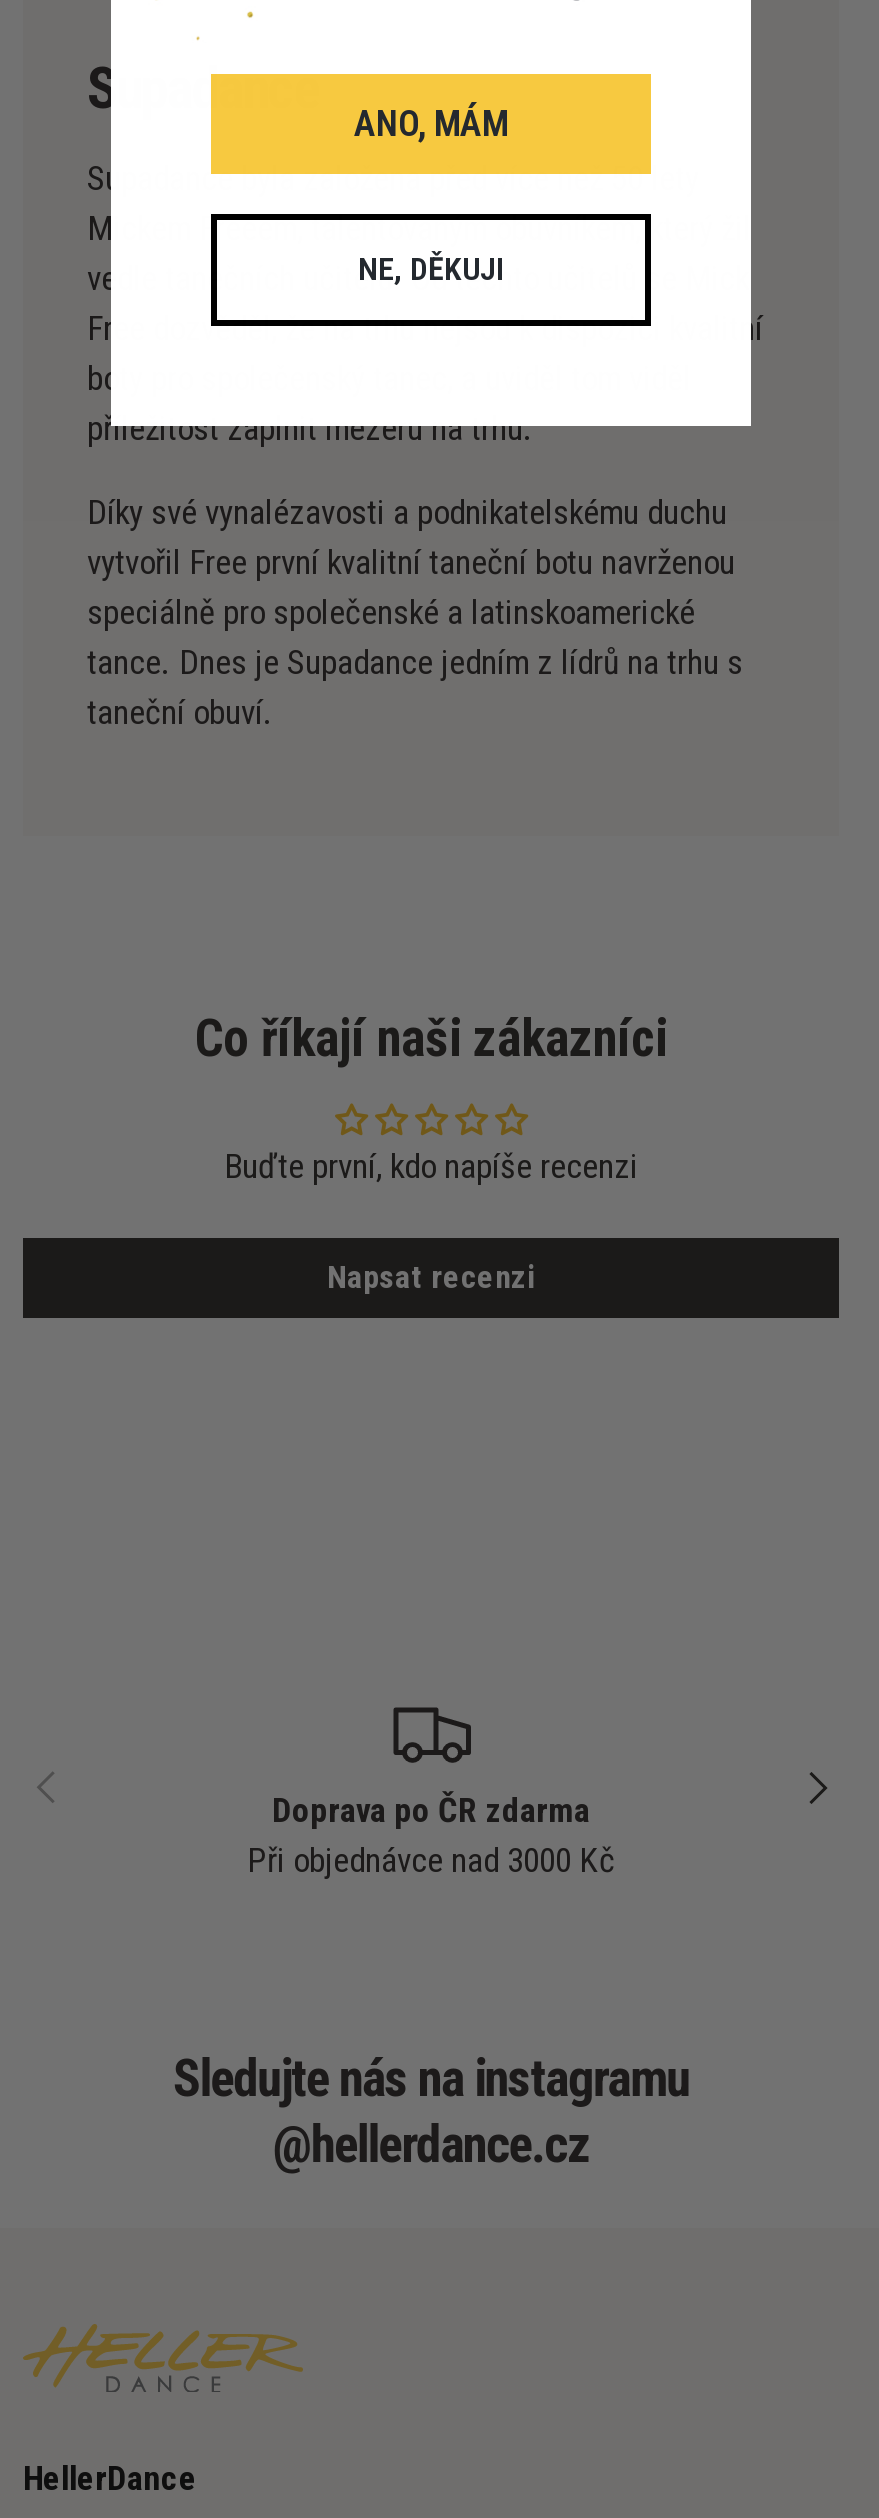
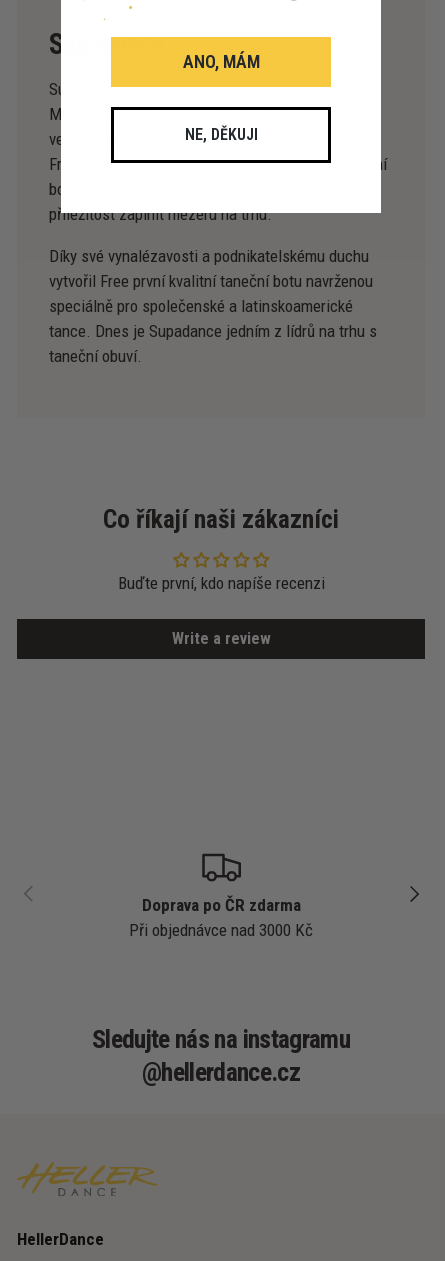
- Napsat recenzi
+ Write a review
